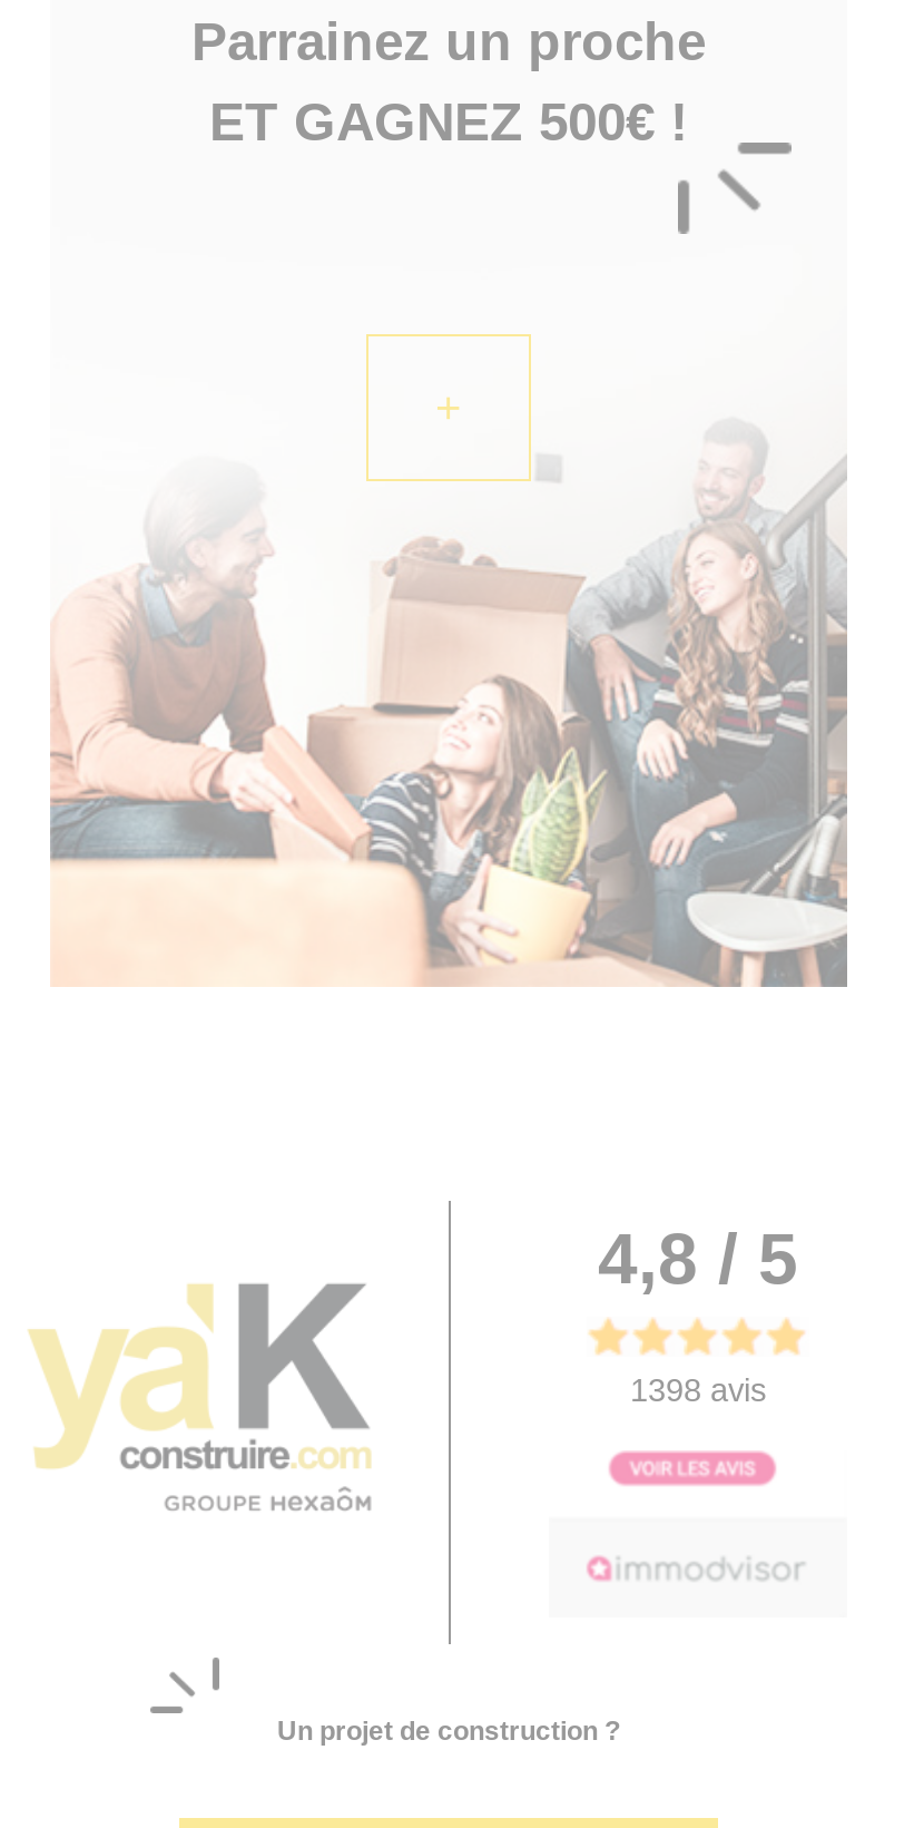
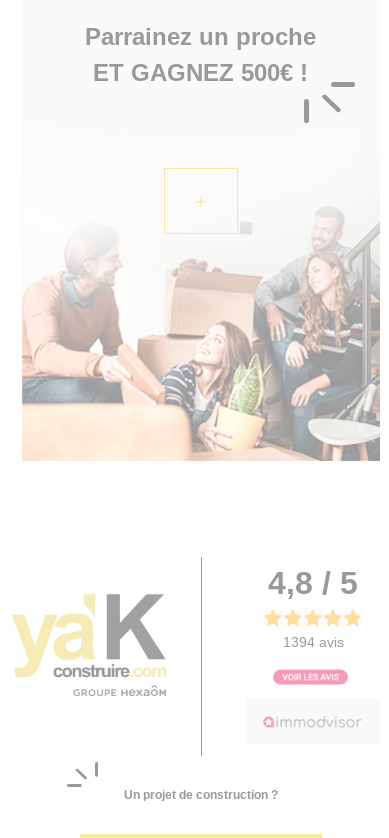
- 1398 avis
+ 1394 avis
